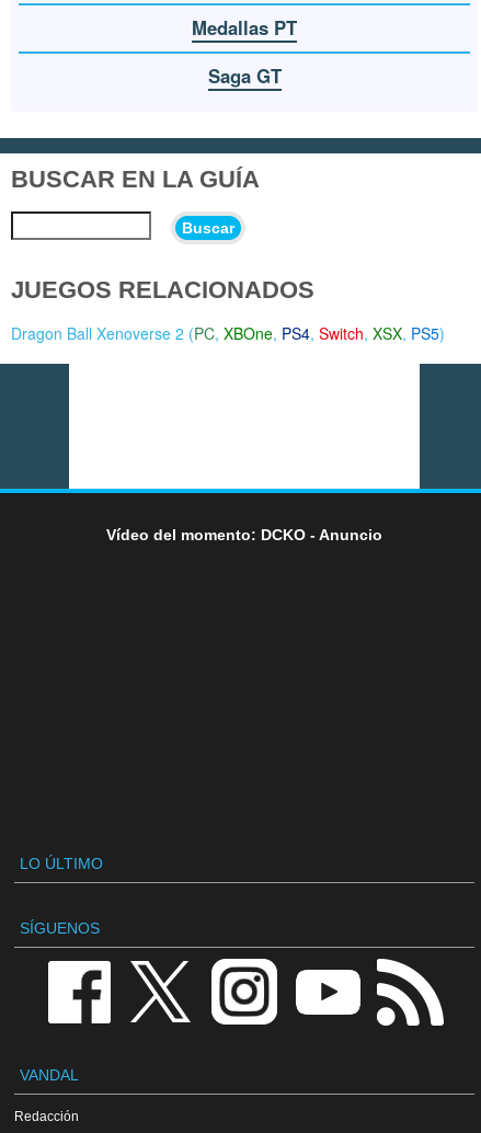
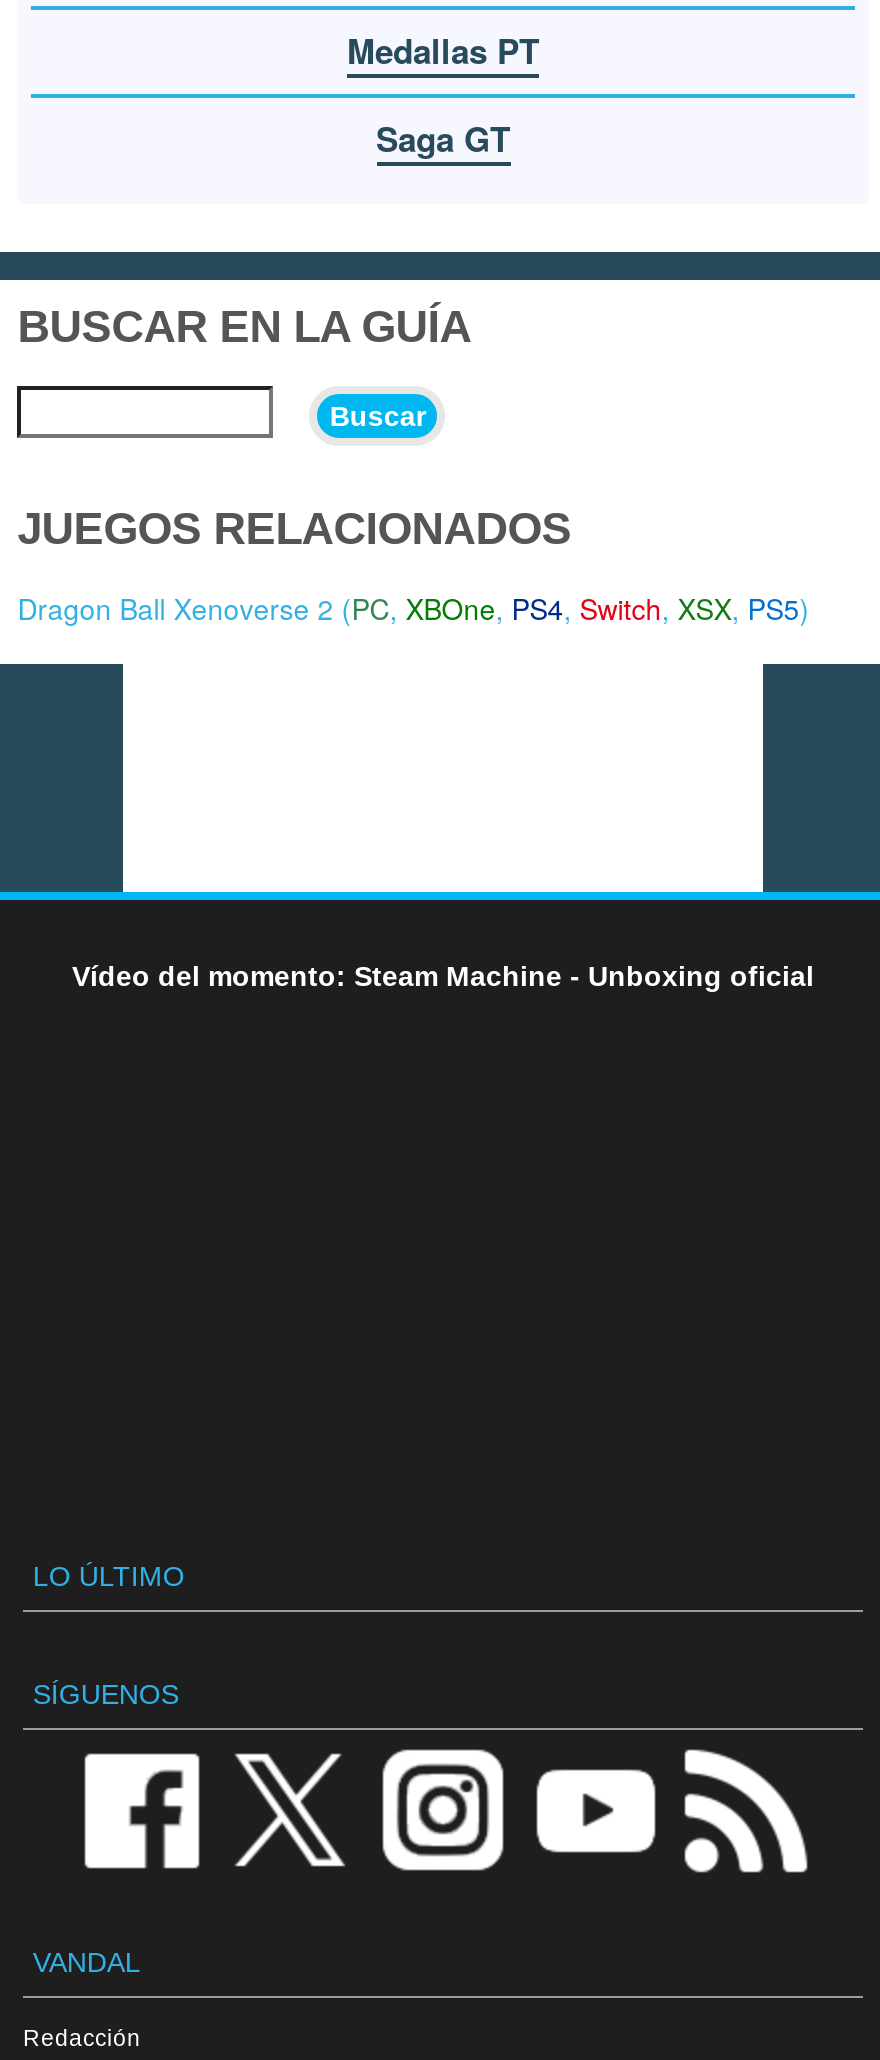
- Vídeo del momento: DCKO - Anuncio
+ Vídeo del momento: Steam Machine - Unboxing oficial
